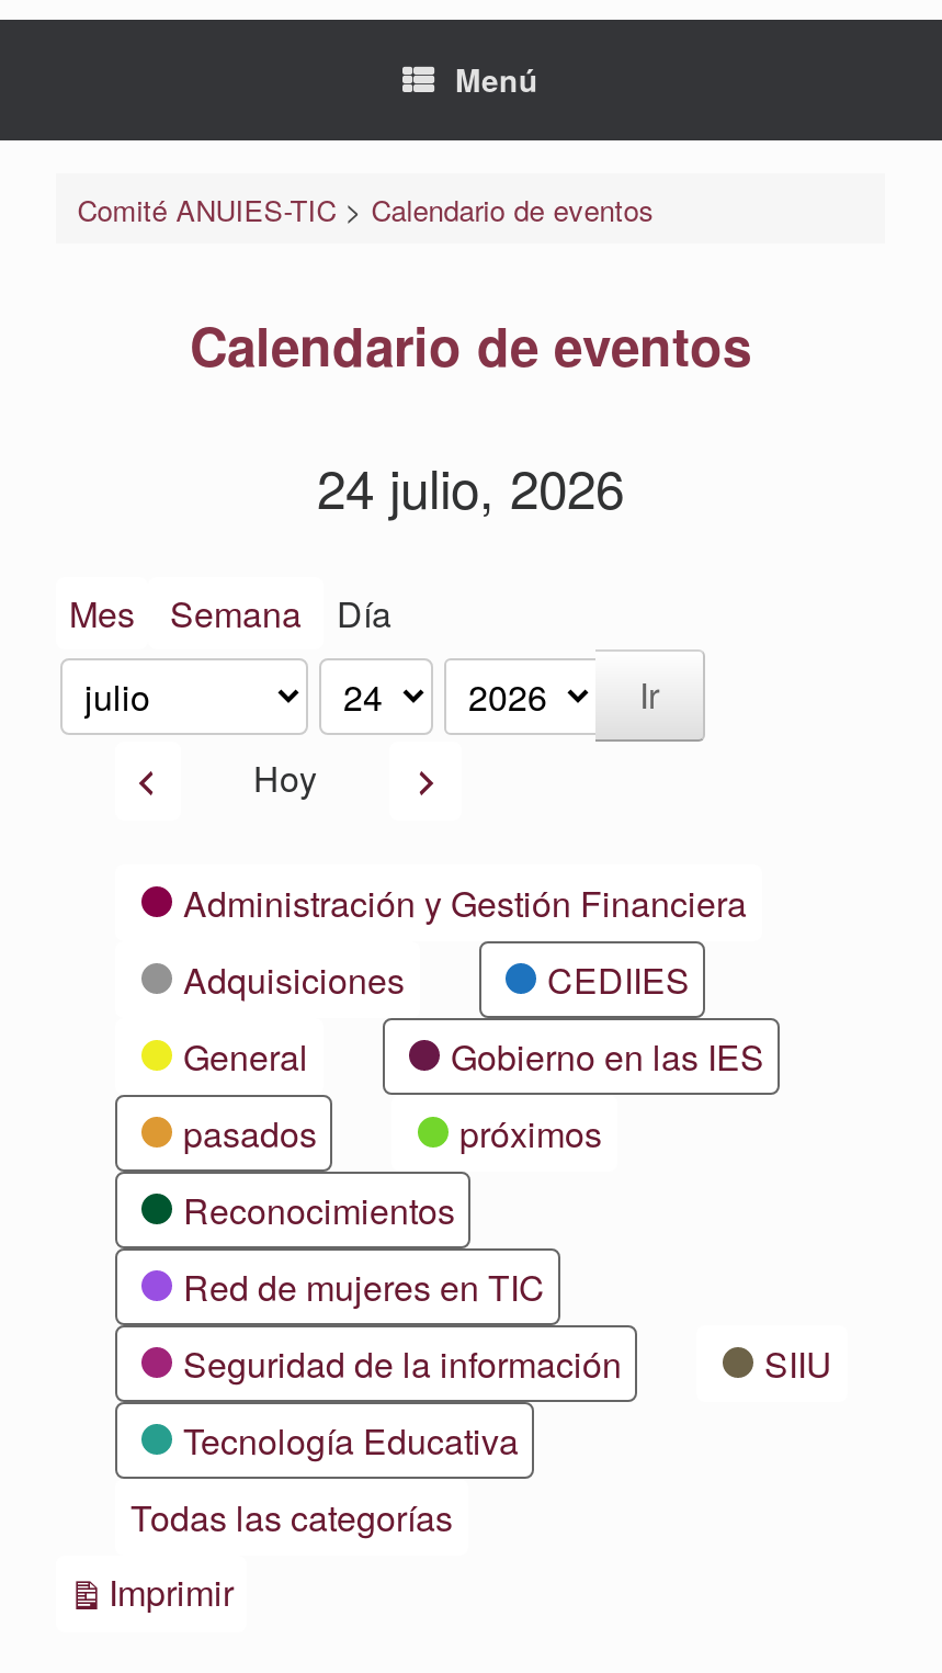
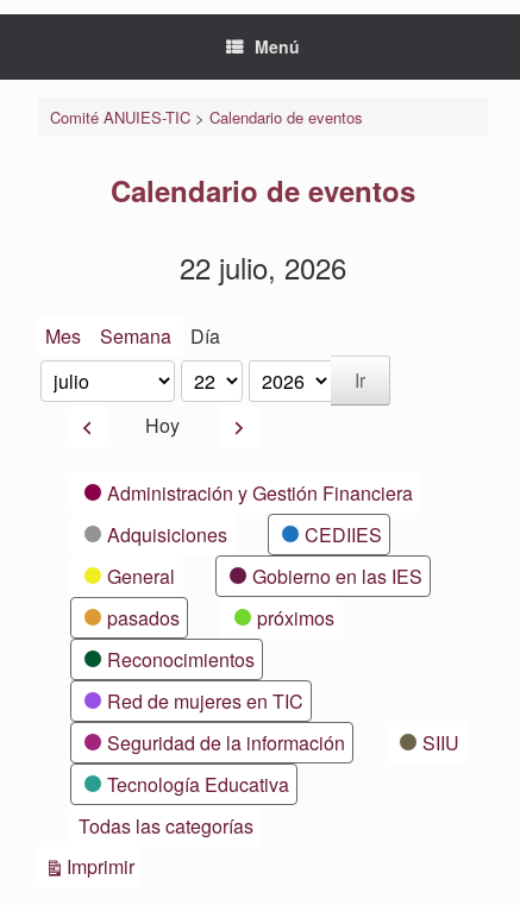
- 24 julio, 2026
+ 22 julio, 2026
